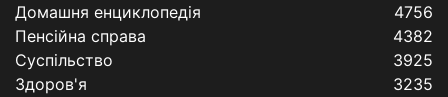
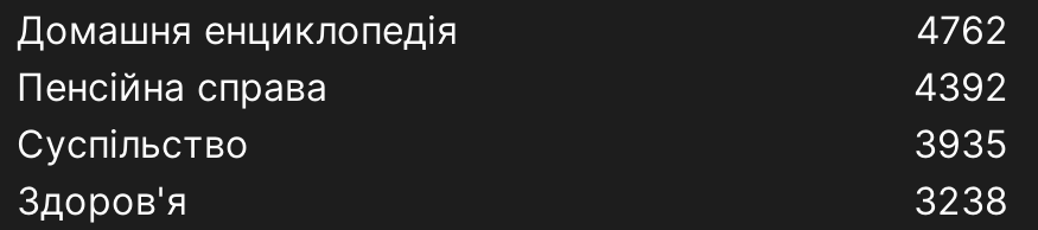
- 4756
+ 4762

- 4382
+ 4392

- 3925
+ 3935

- 3235
+ 3238
